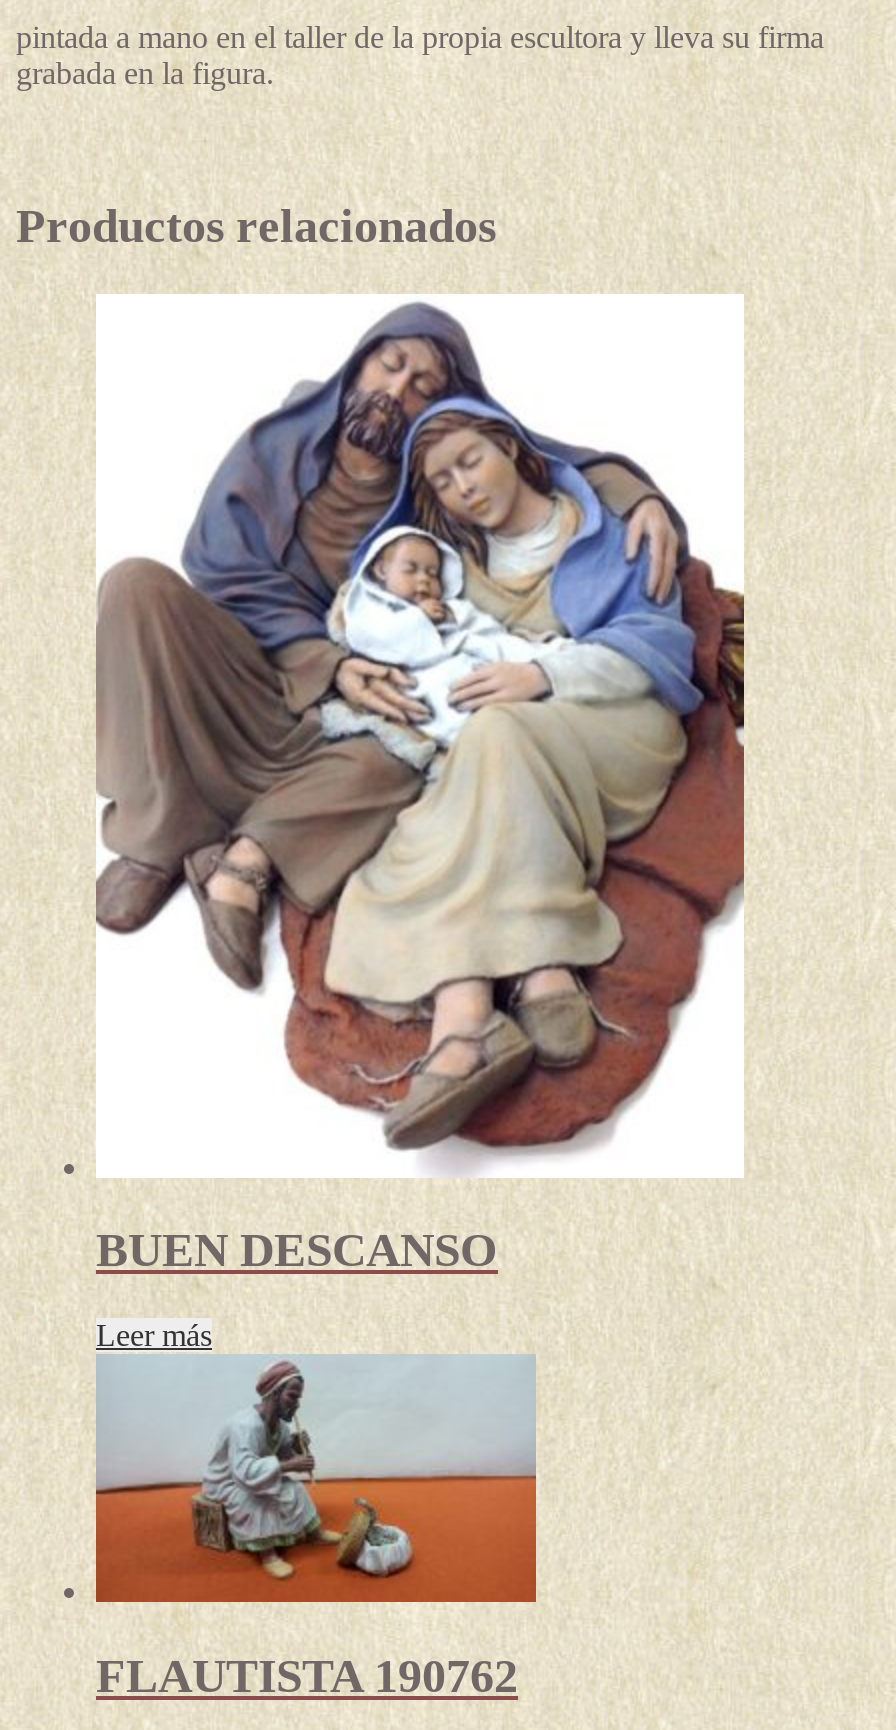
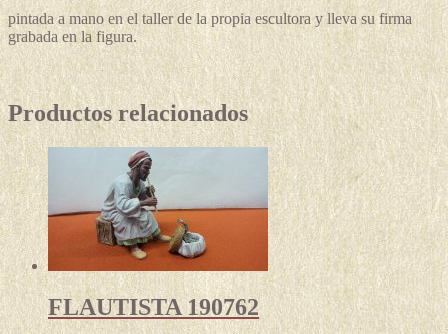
- [image]
- BUEN DESCANSO
- Leer más
